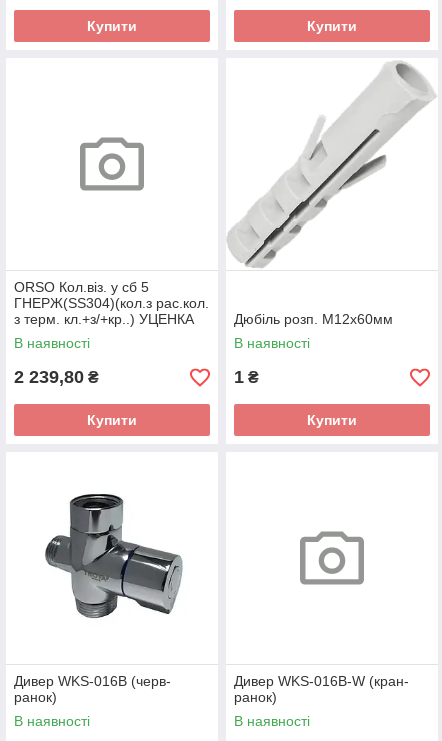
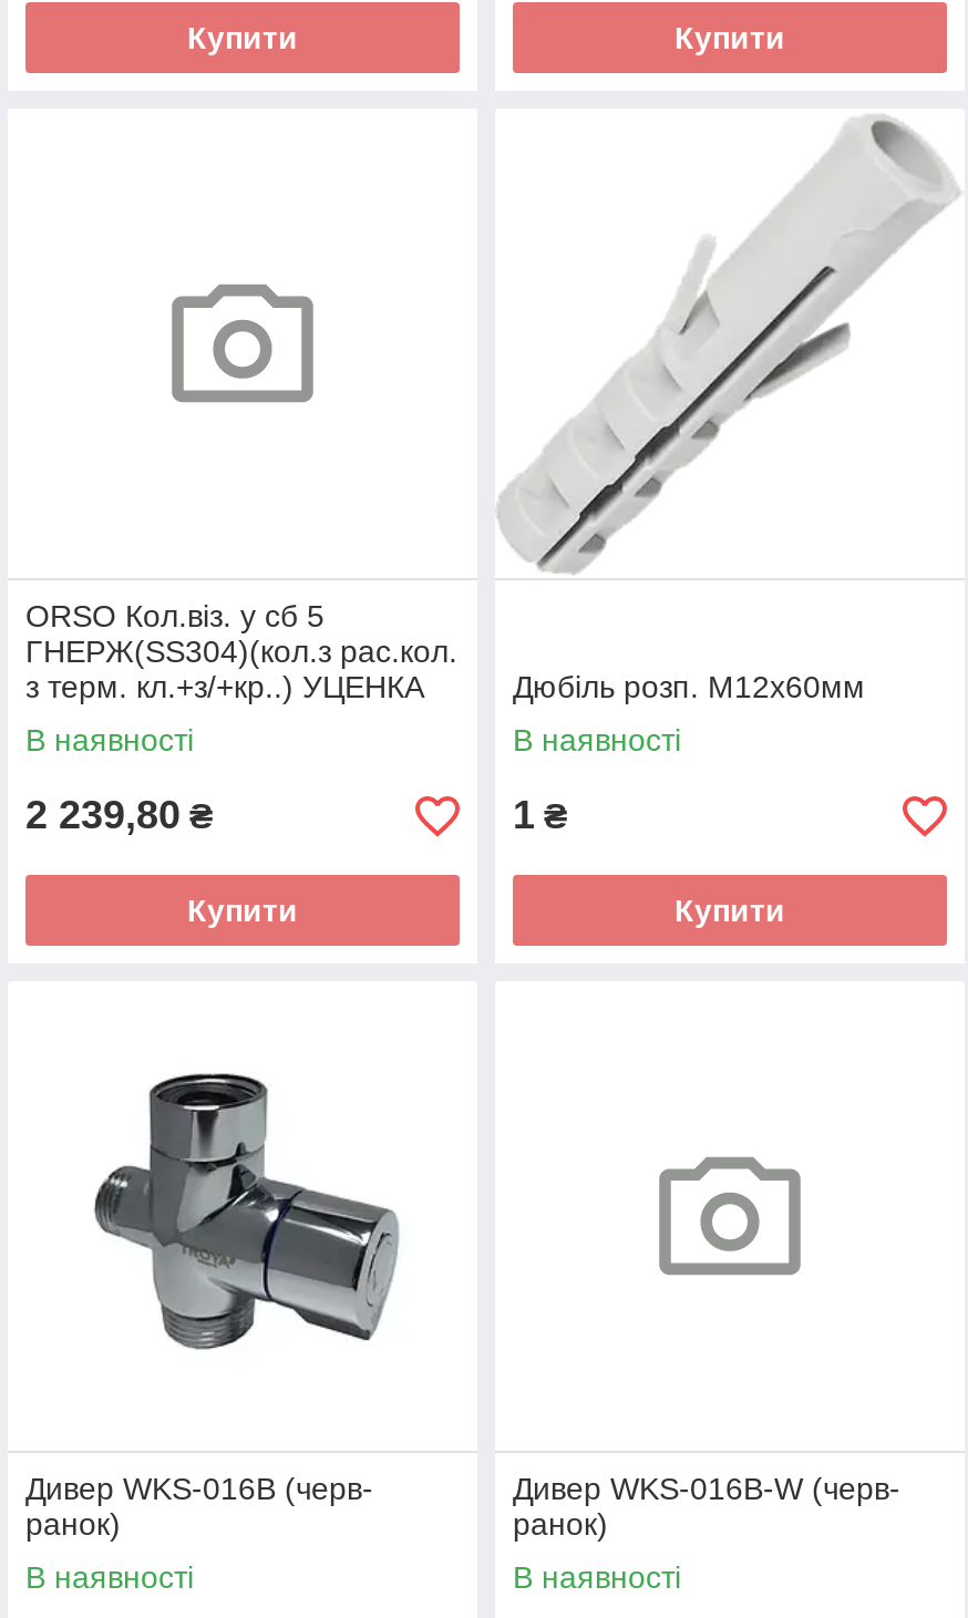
- Дивер WKS-016B-W (кран-
+ Дивер WKS-016B-W (черв-
